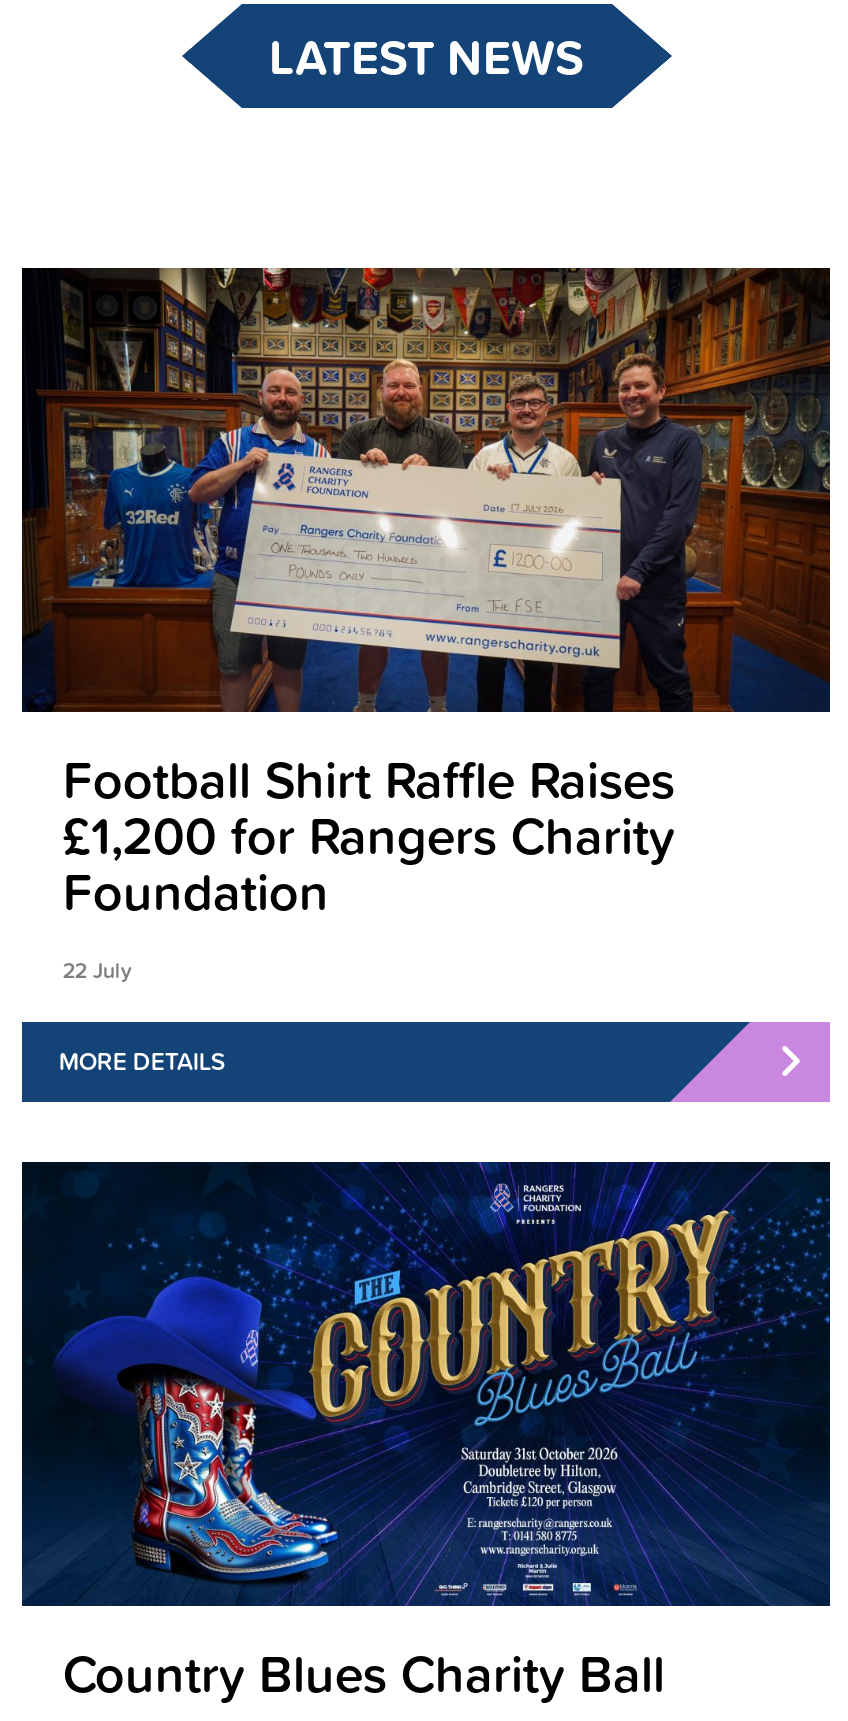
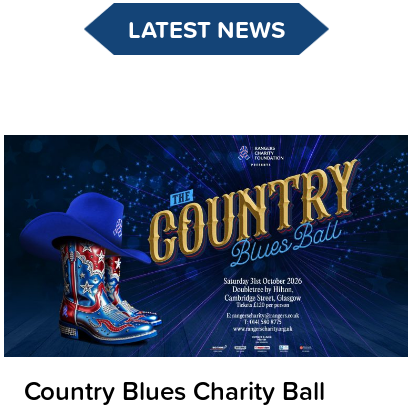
- [image]
- Football Shirt Raffle Raises
- £1,200 for Rangers Charity
- Foundation
- 22 July
- MORE DETAILS
